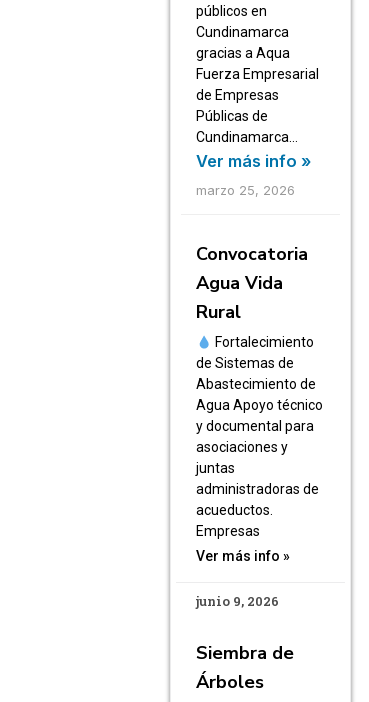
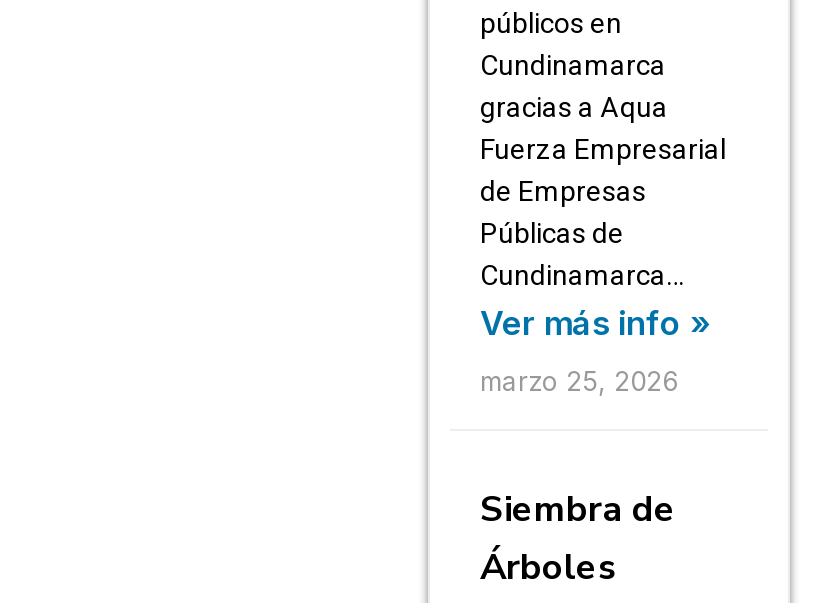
- Convocatoria
- Agua Vida
- Rural
- Fortalecimiento
- de Sistemas de
- Abastecimiento de
- Agua Apoyo técnico
- y documental para
- asociaciones y
- juntas
- administradoras de
- acueductos.
- Empresas
- Ver más info »
- junio 9, 2026
